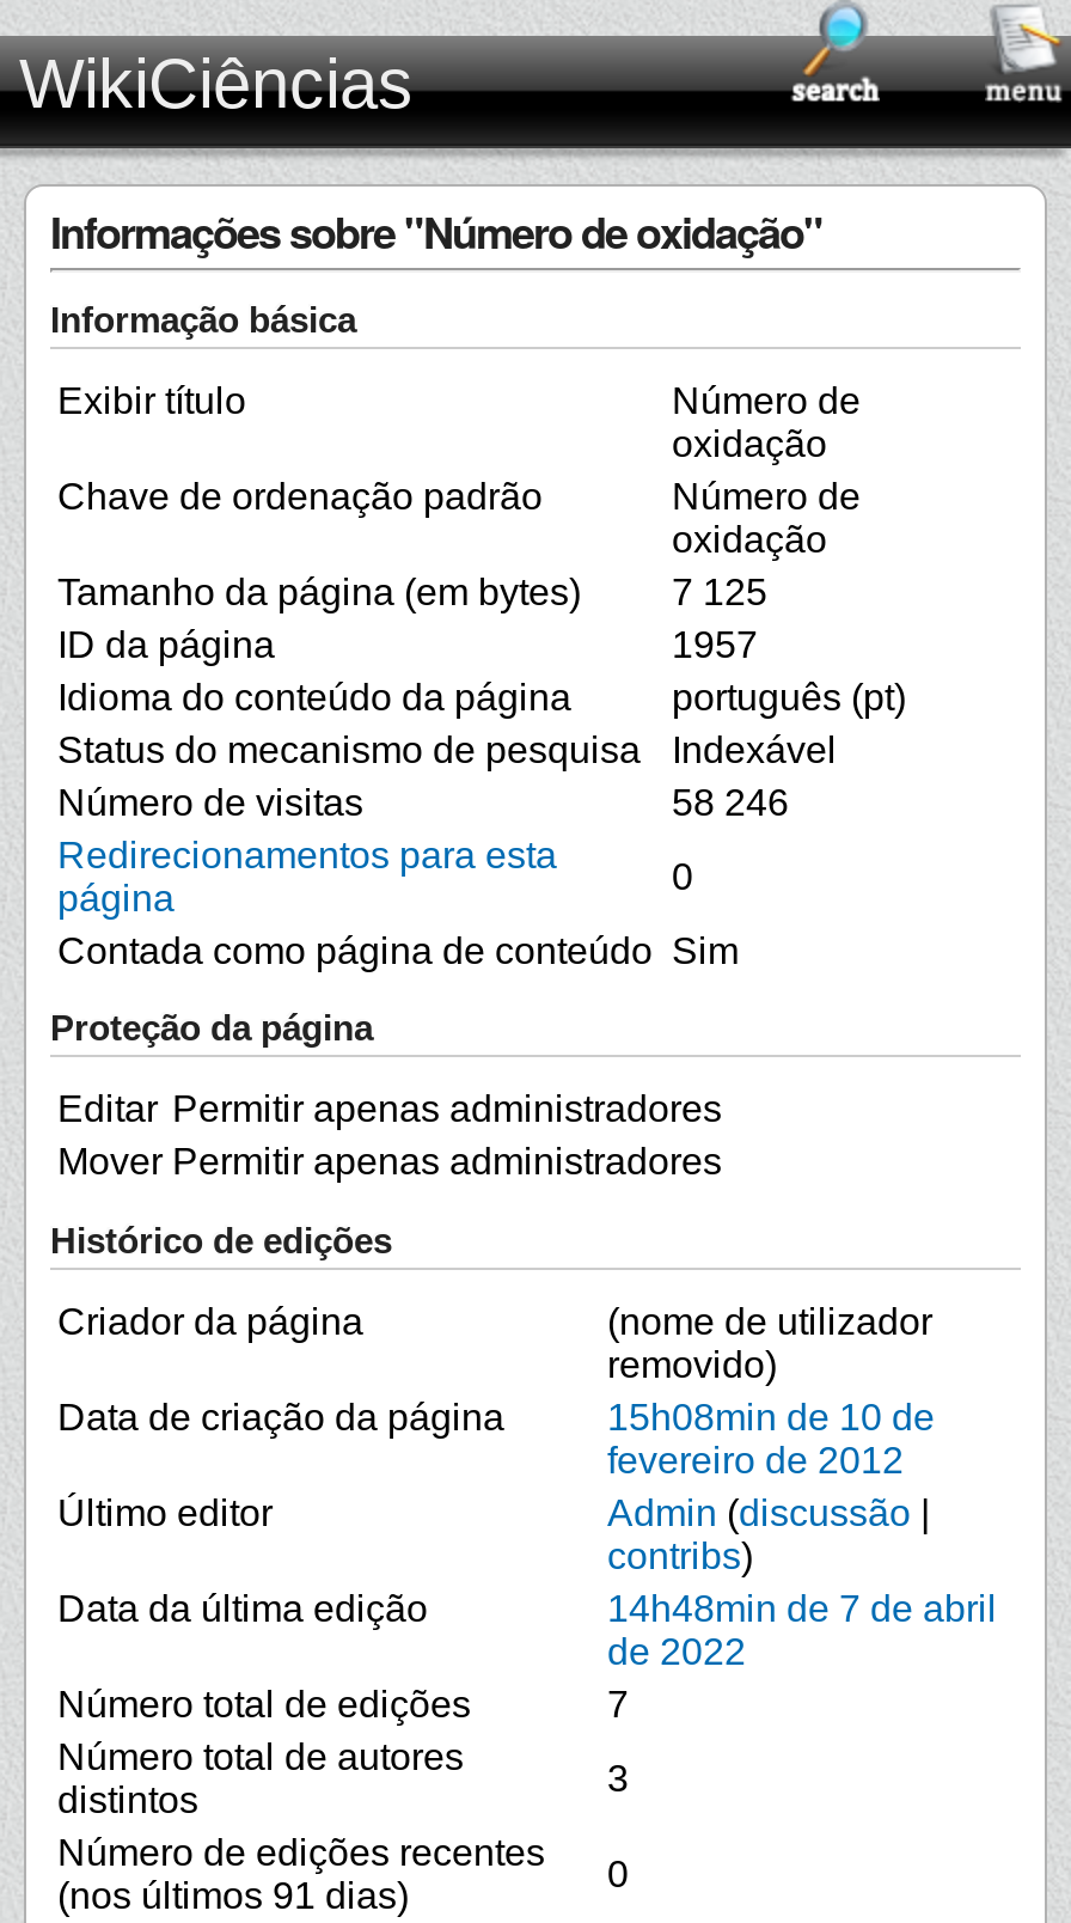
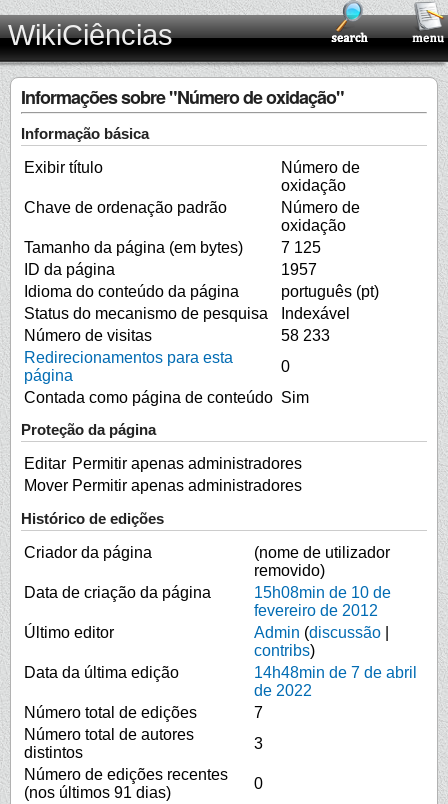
- 58 246
+ 58 233
